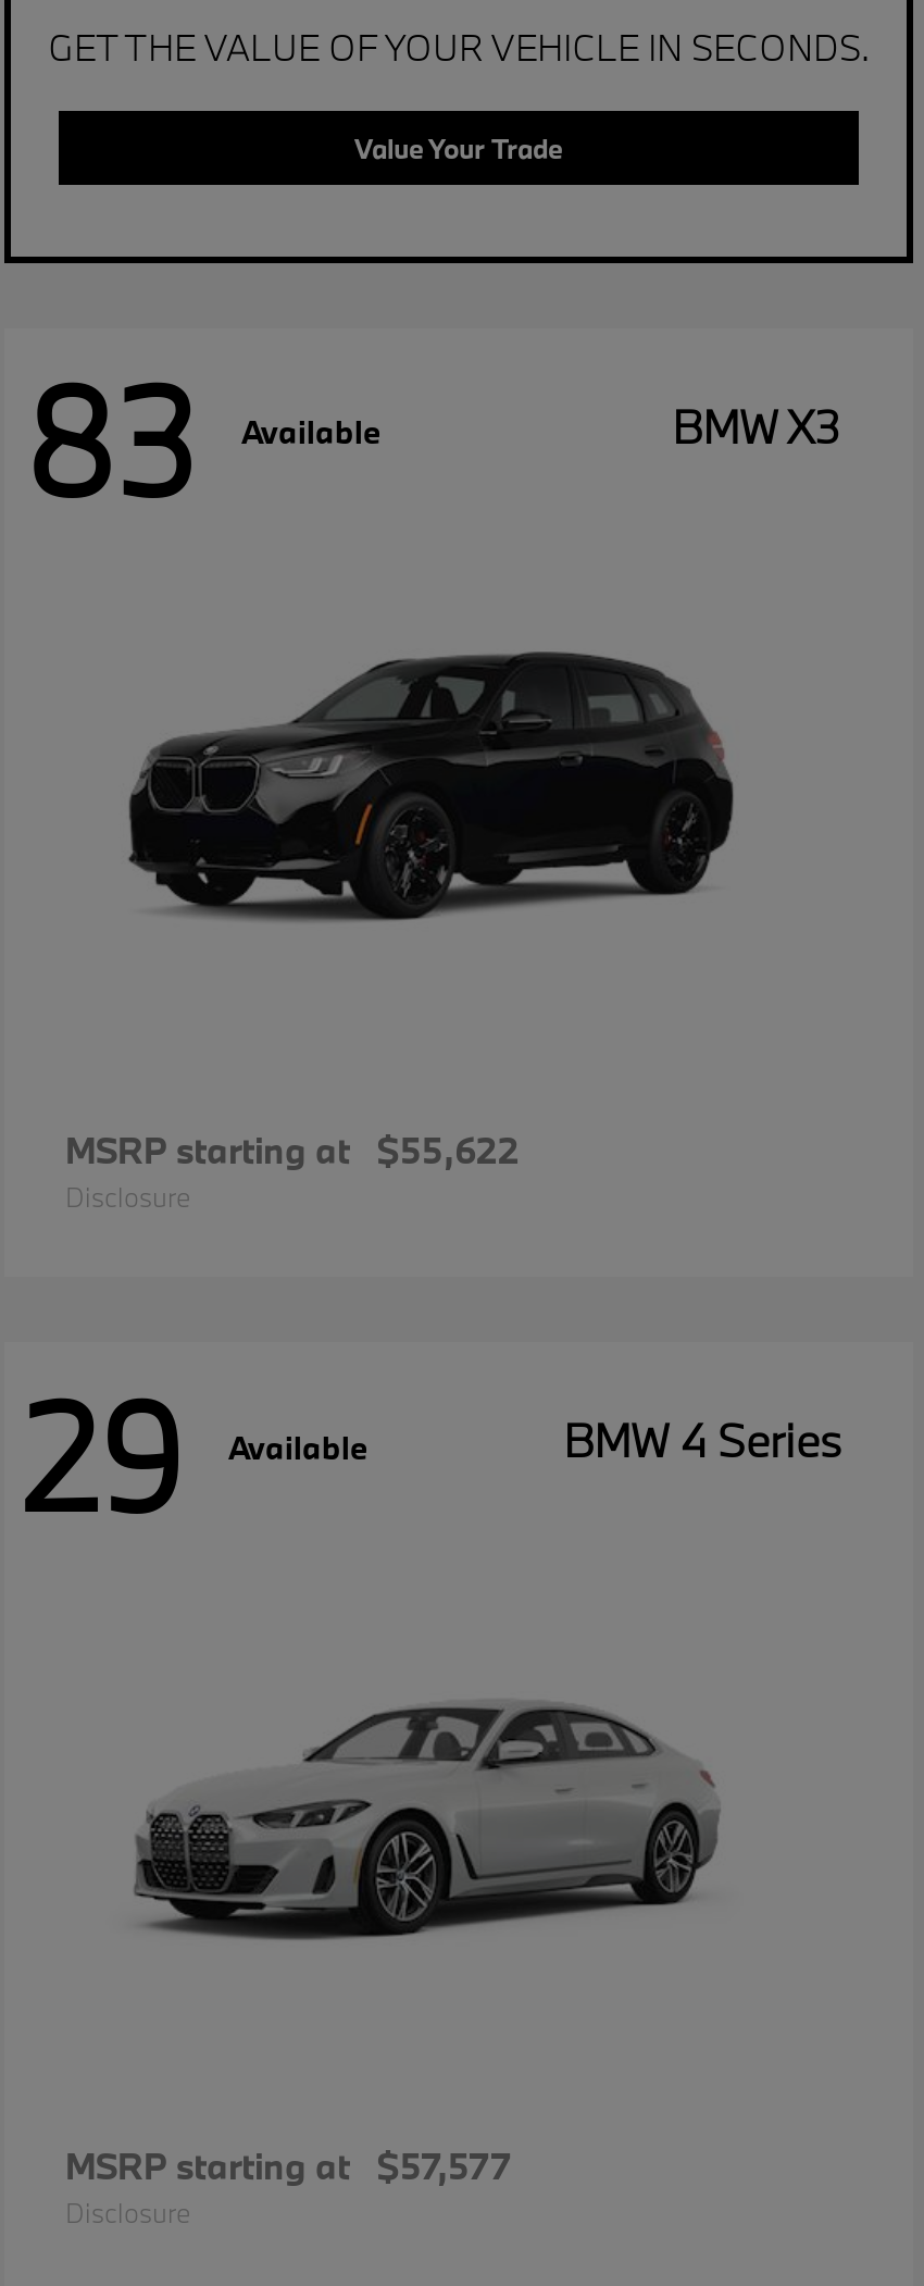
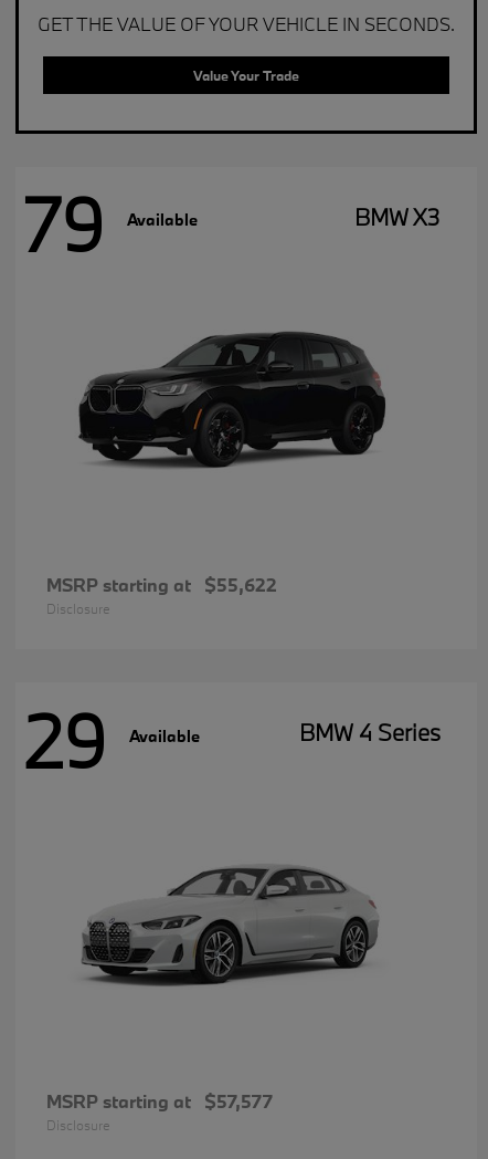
- 83 Available
+ 79 Available
